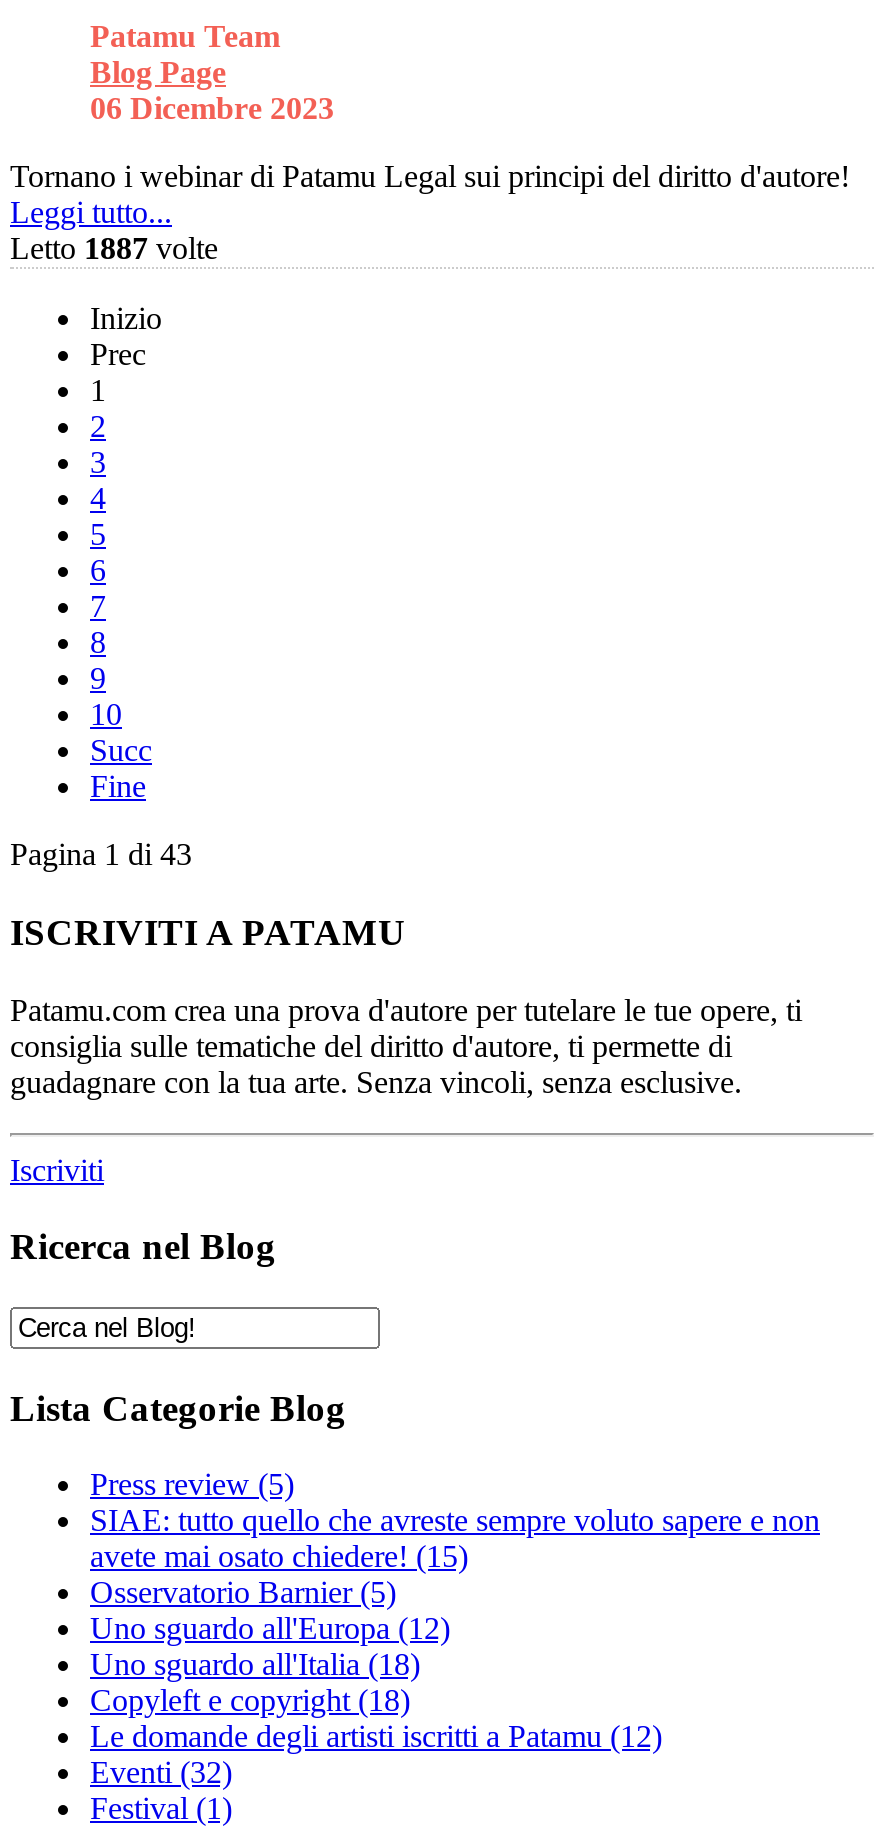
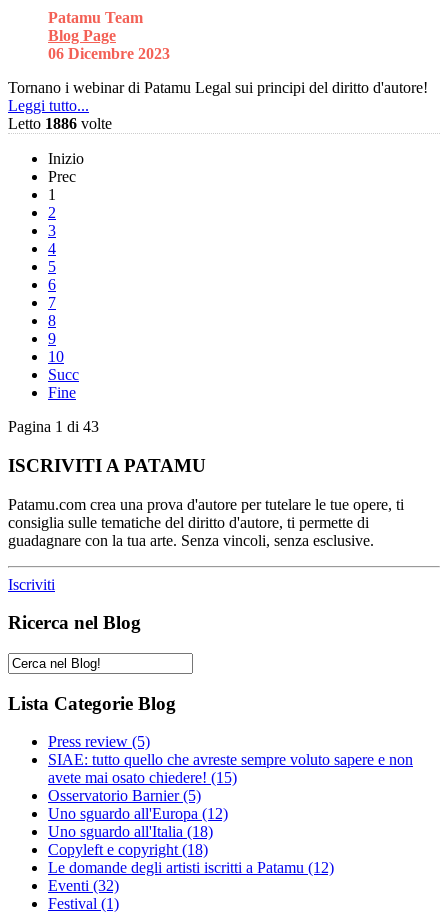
- Letto 1887 volte
+ Letto 1886 volte
